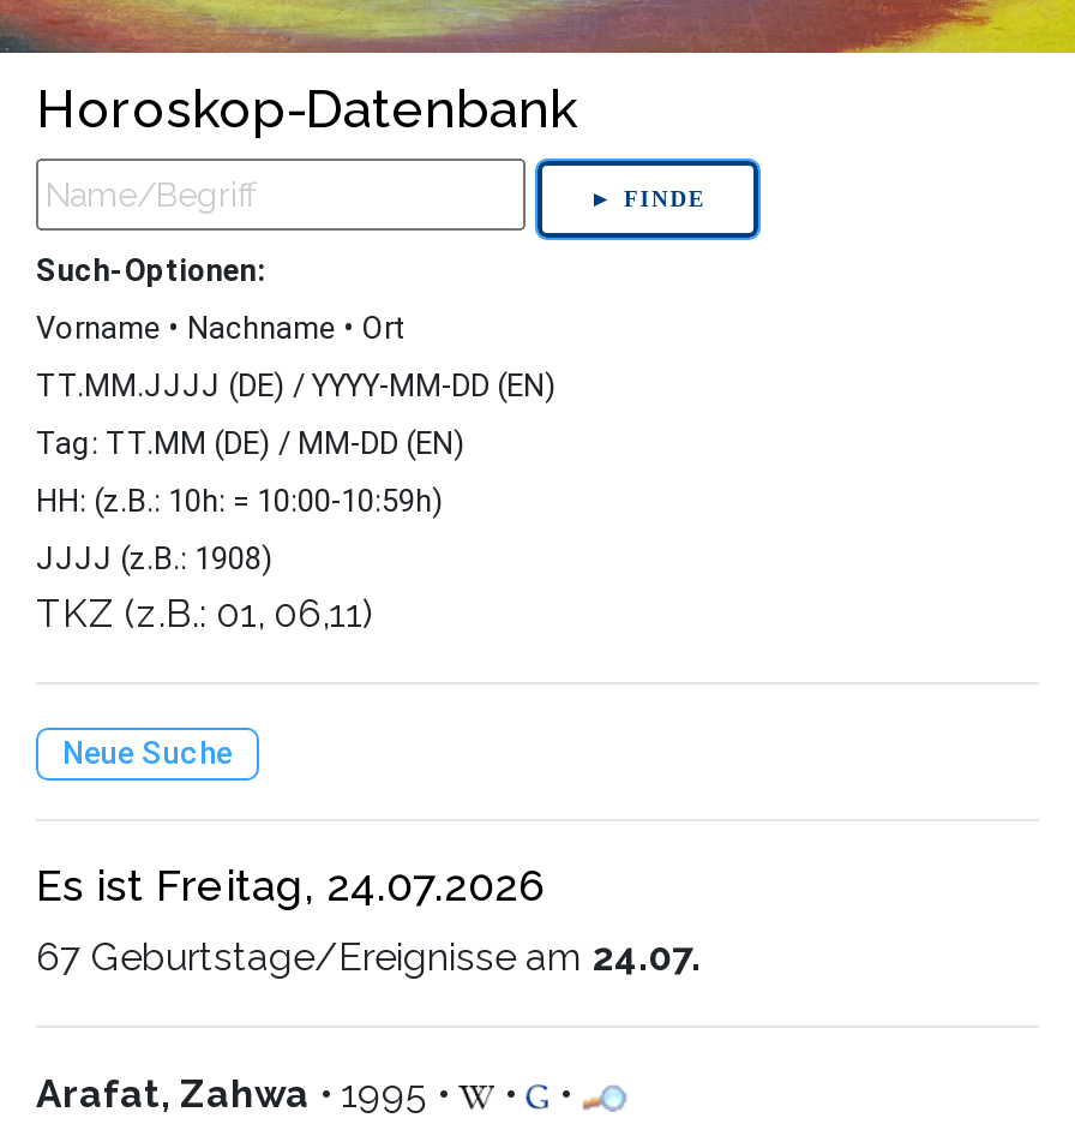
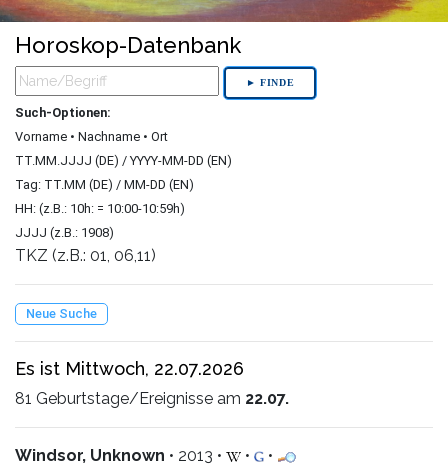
- Es ist Freitag, 24.07.2026
+ Es ist Mittwoch, 22.07.2026

- 67 Geburtstage/Ereignisse am 24.07.
+ 81 Geburtstage/Ereignisse am 22.07.

- Arafat, Zahwa • 1995 •
+ Windsor, Unknown • 2013 •
